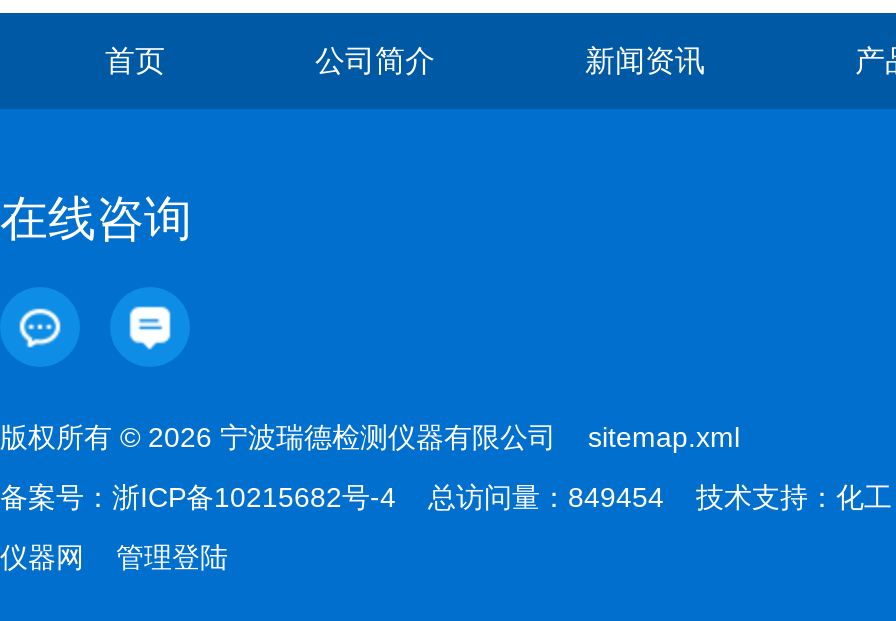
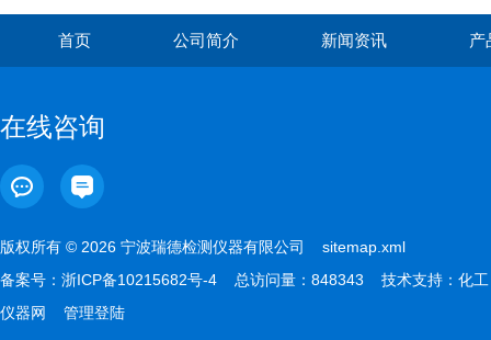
- 备案号：浙ICP备10215682号-4总访问量：849454 技术支持：化工
+ 备案号：浙ICP备10215682号-4总访问量：848343 技术支持：化工
